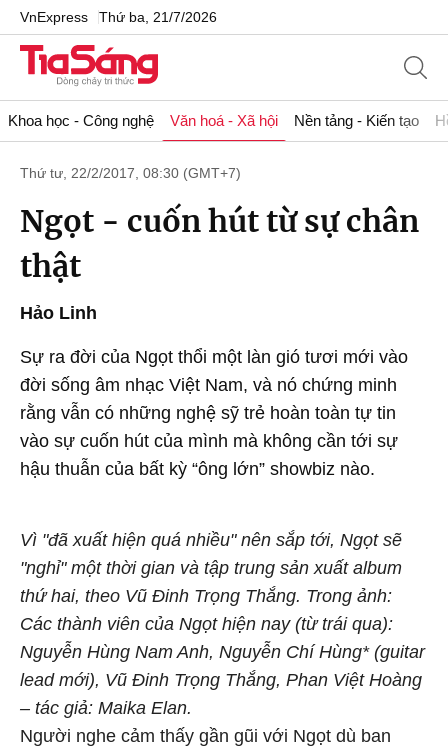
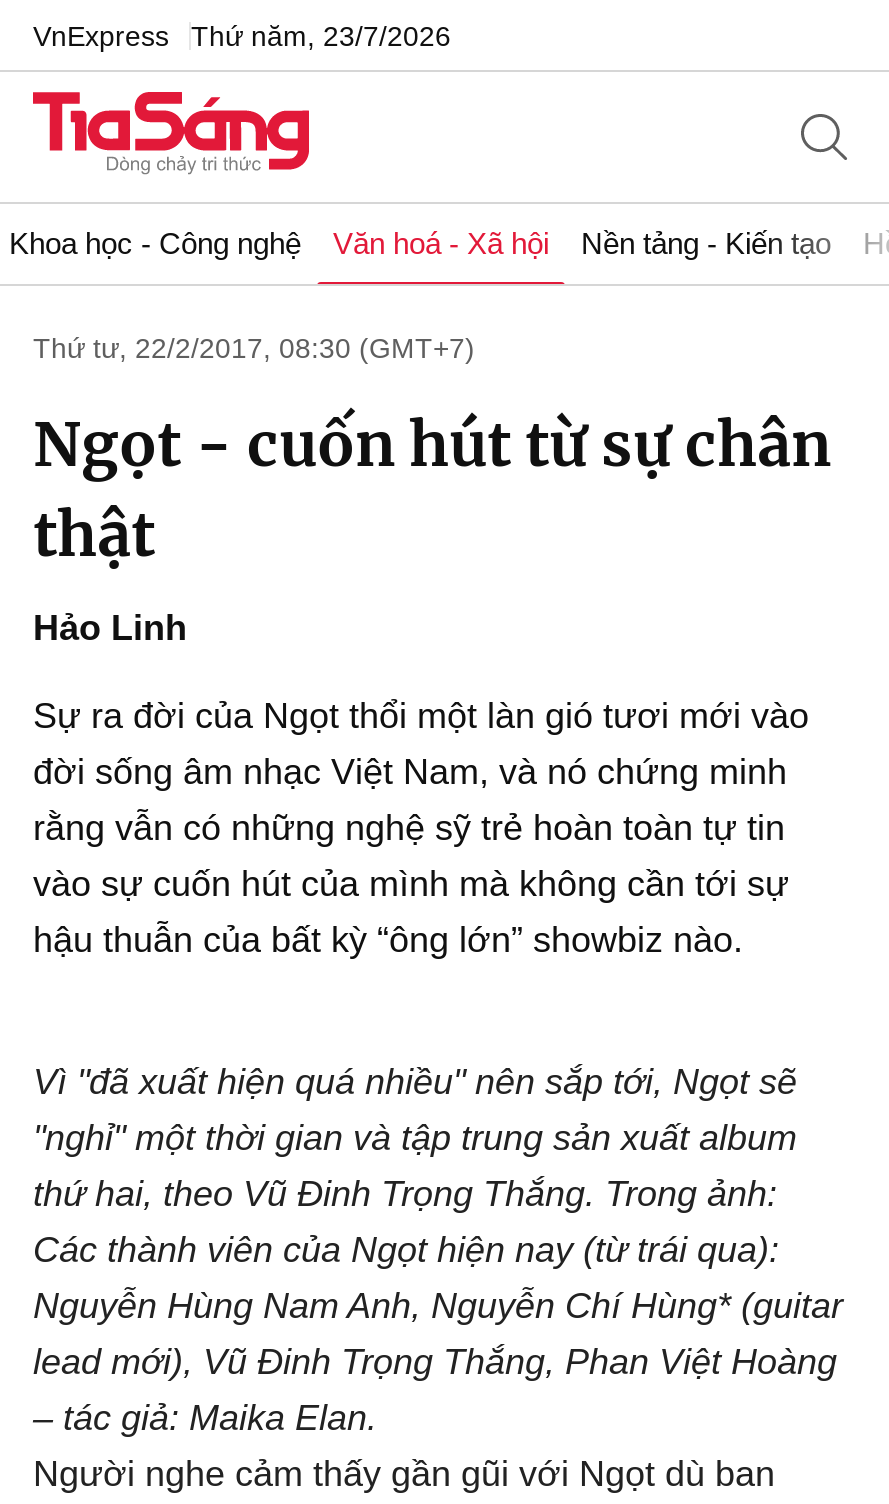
- VnExpress Thứ ba, 21/7/2026
+ VnExpress Thứ năm, 23/7/2026
